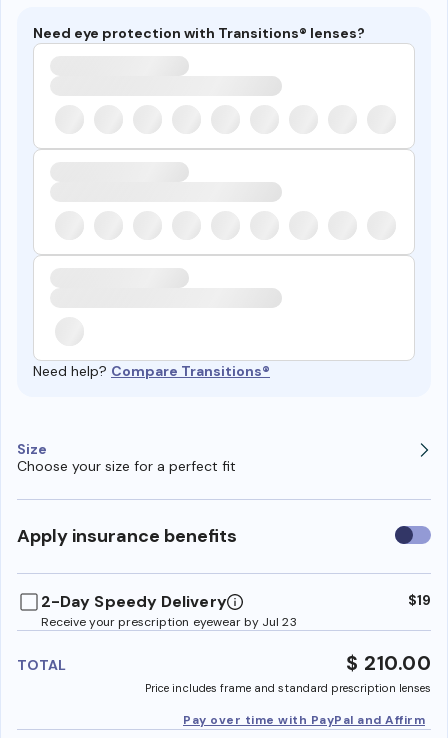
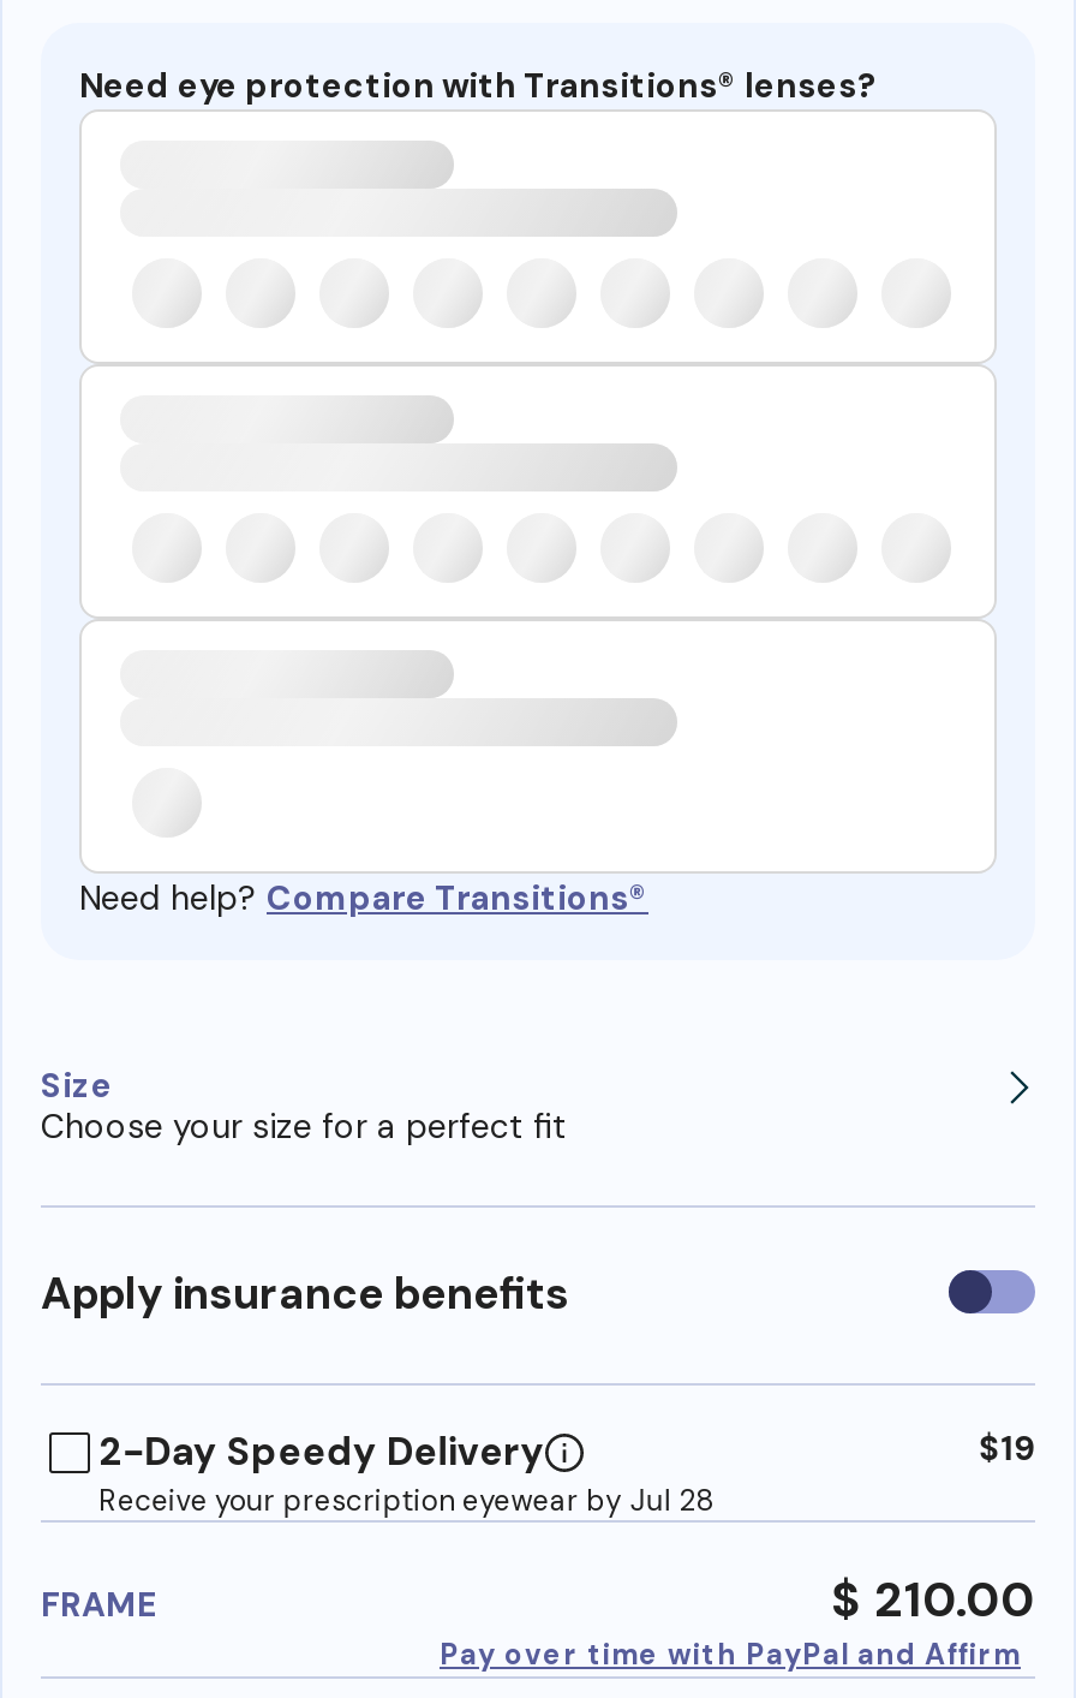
- Receive your prescription eyewear by Jul 23
+ Receive your prescription eyewear by Jul 28

- TOTAL
+ FRAME

- Price includes frame and standard prescription lenses
